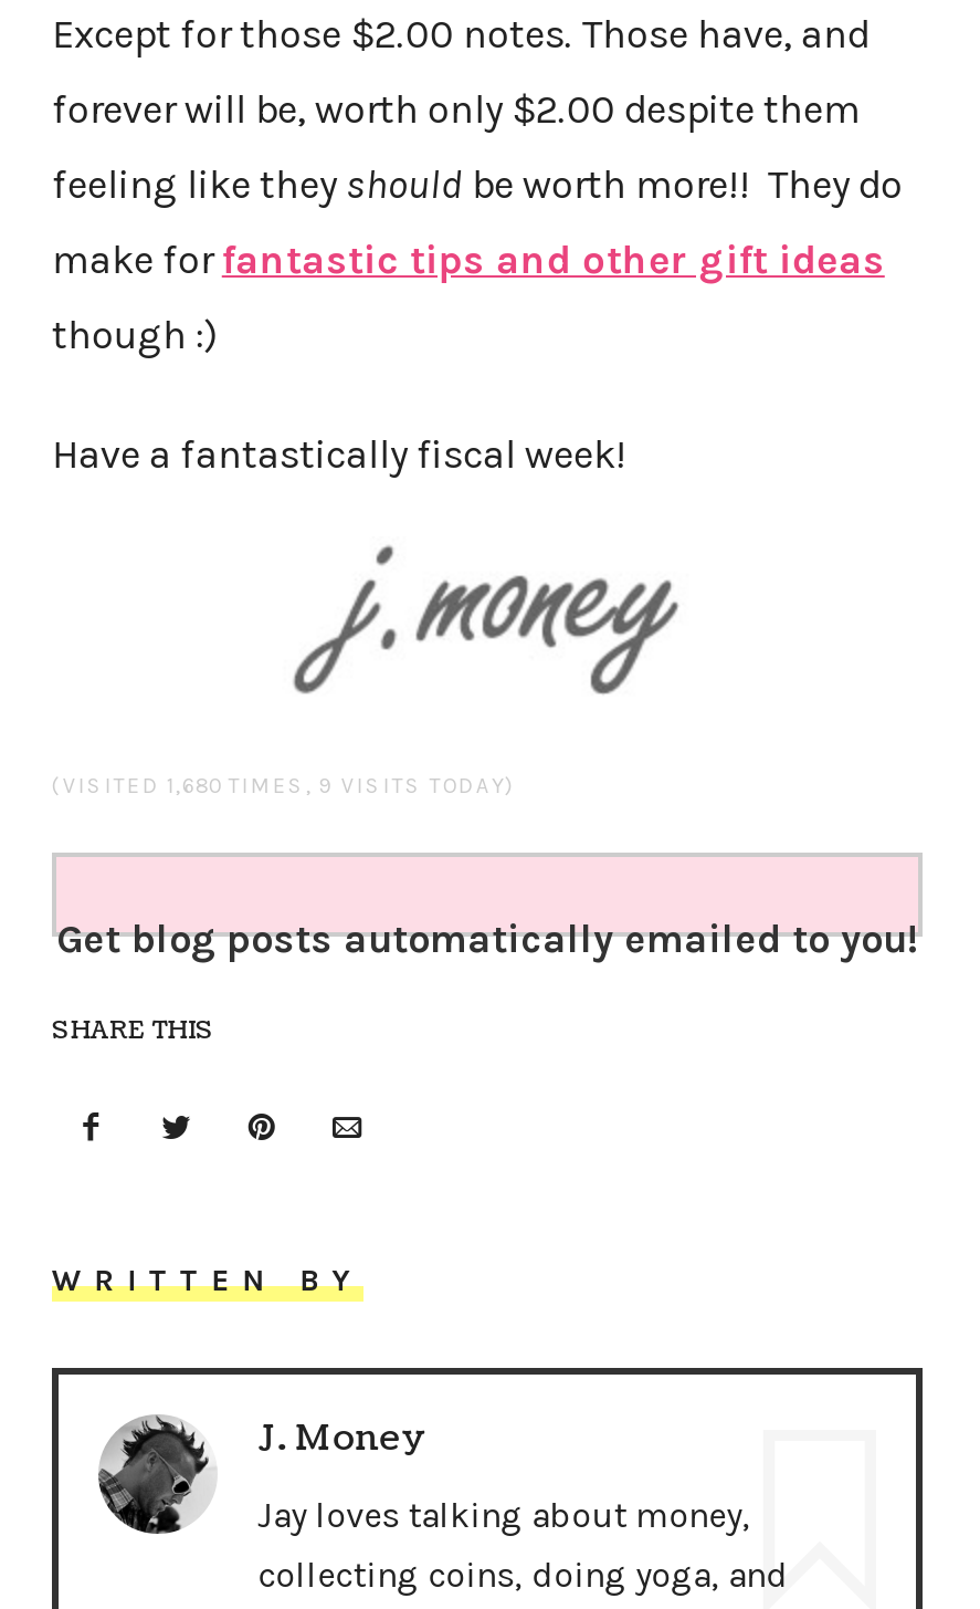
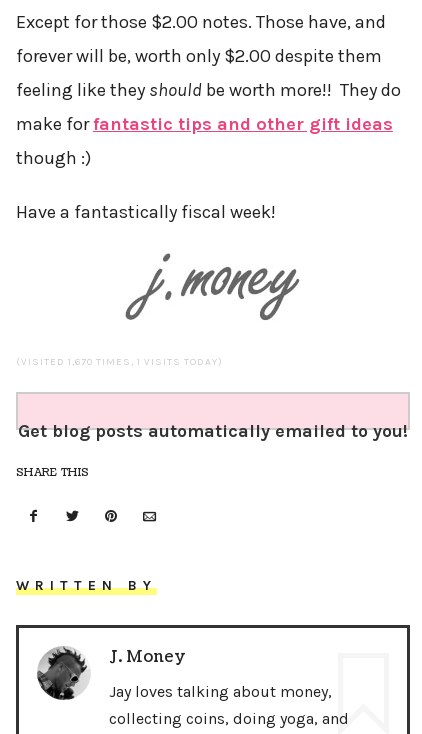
- (VISITED 1,680 TIMES, 9 VISITS TODAY)
+ (VISITED 1,670 TIMES, 1 VISITS TODAY)
